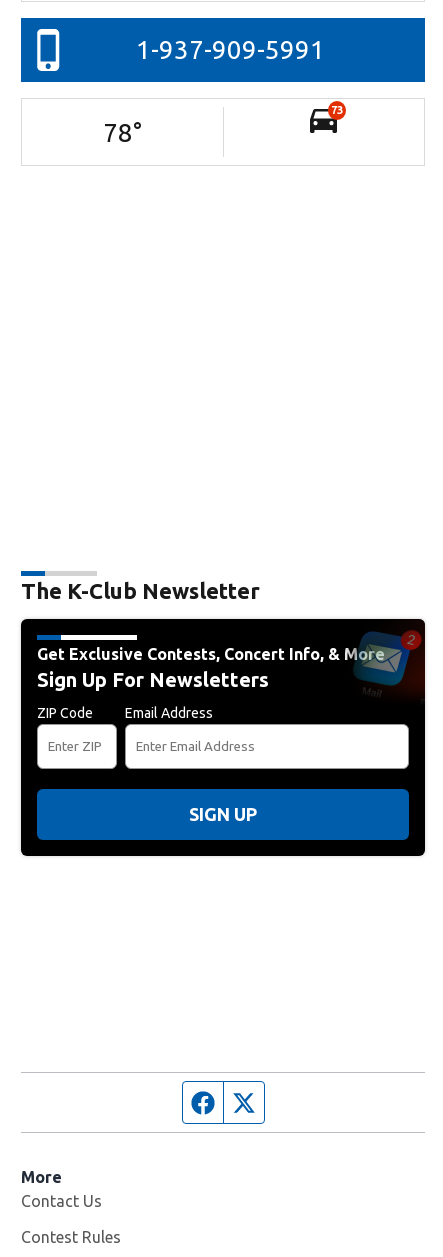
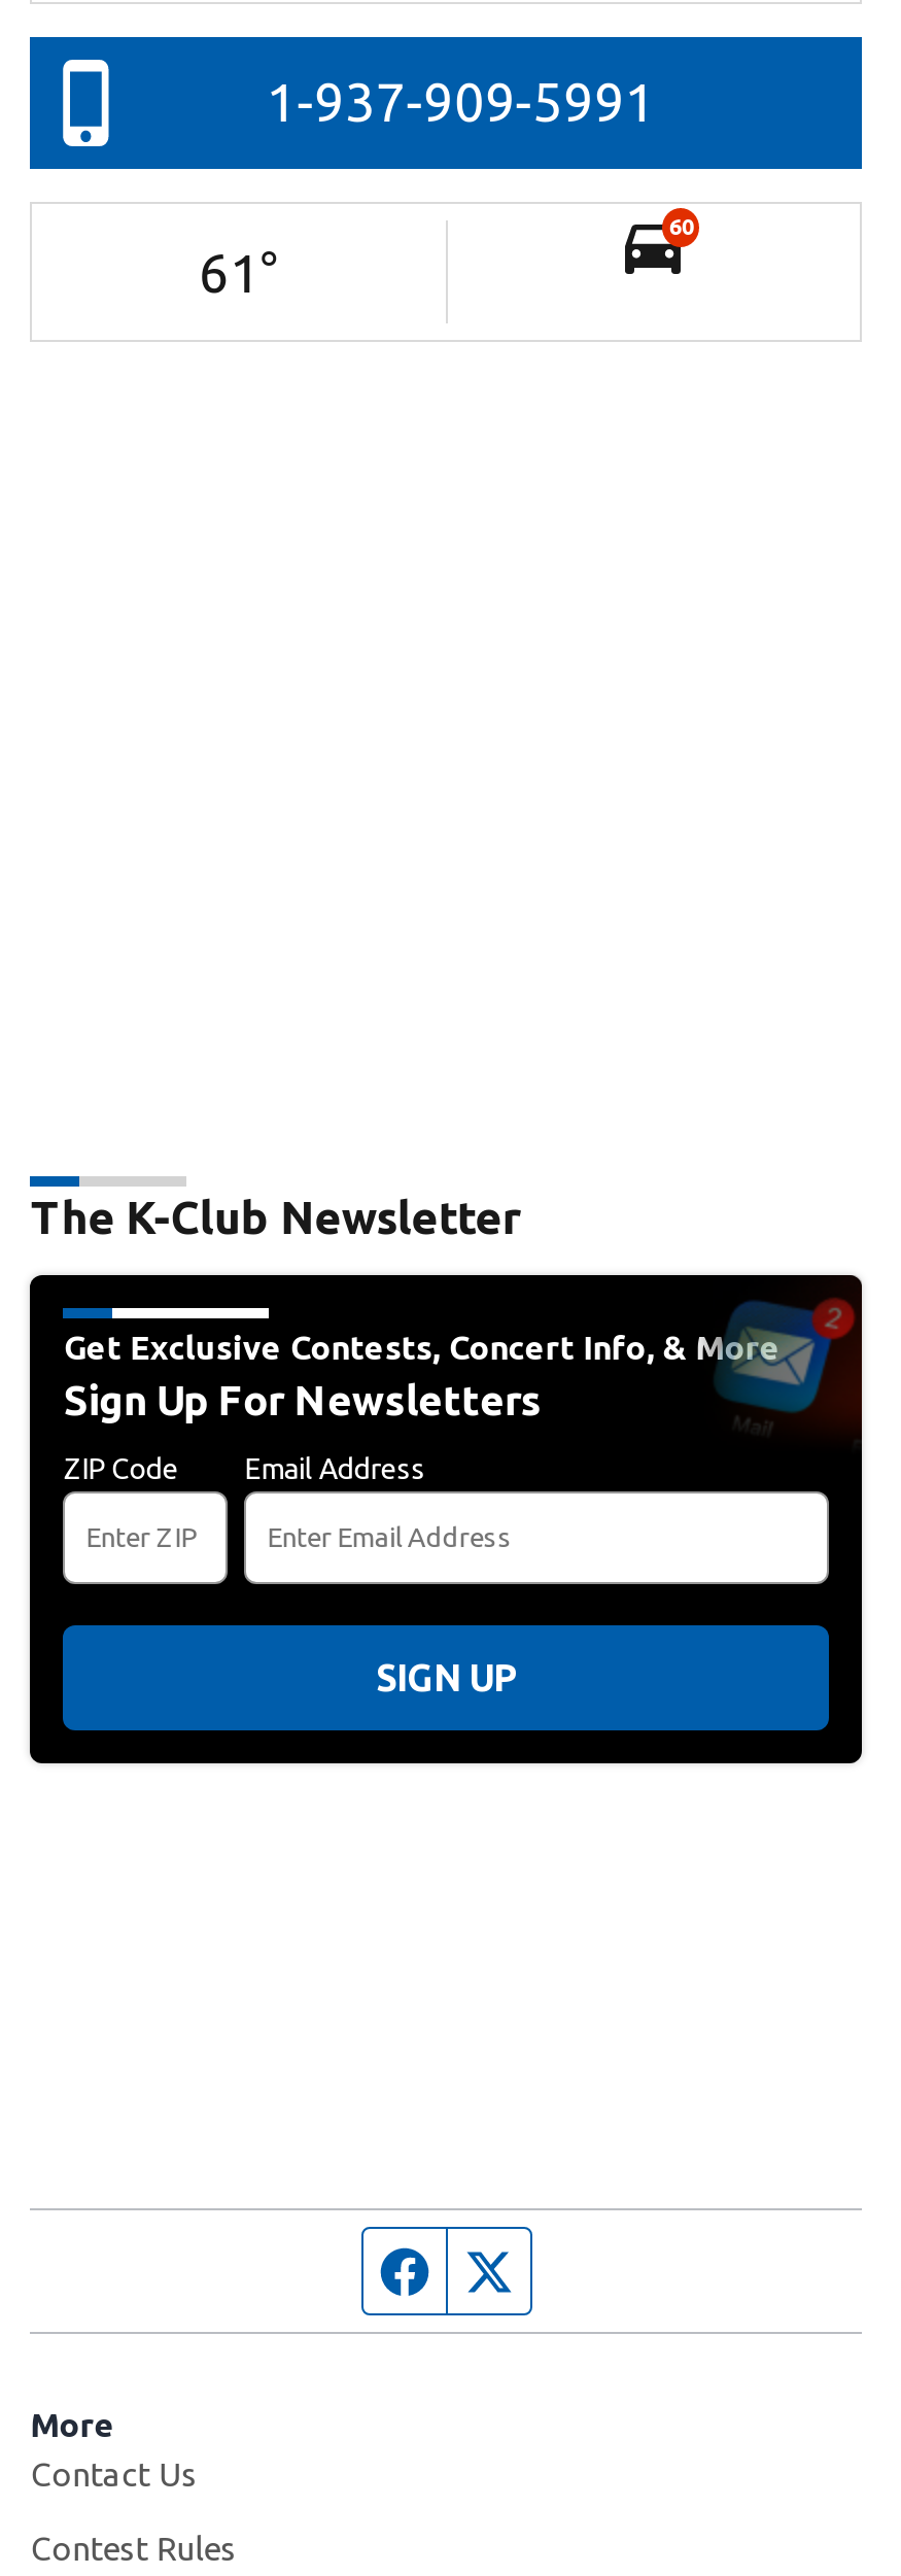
- 73
+ 60

- 78 °
+ 61 °
